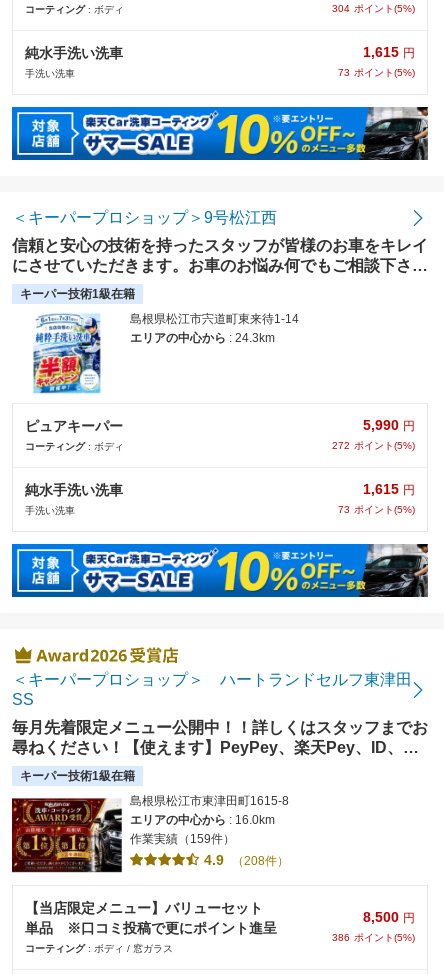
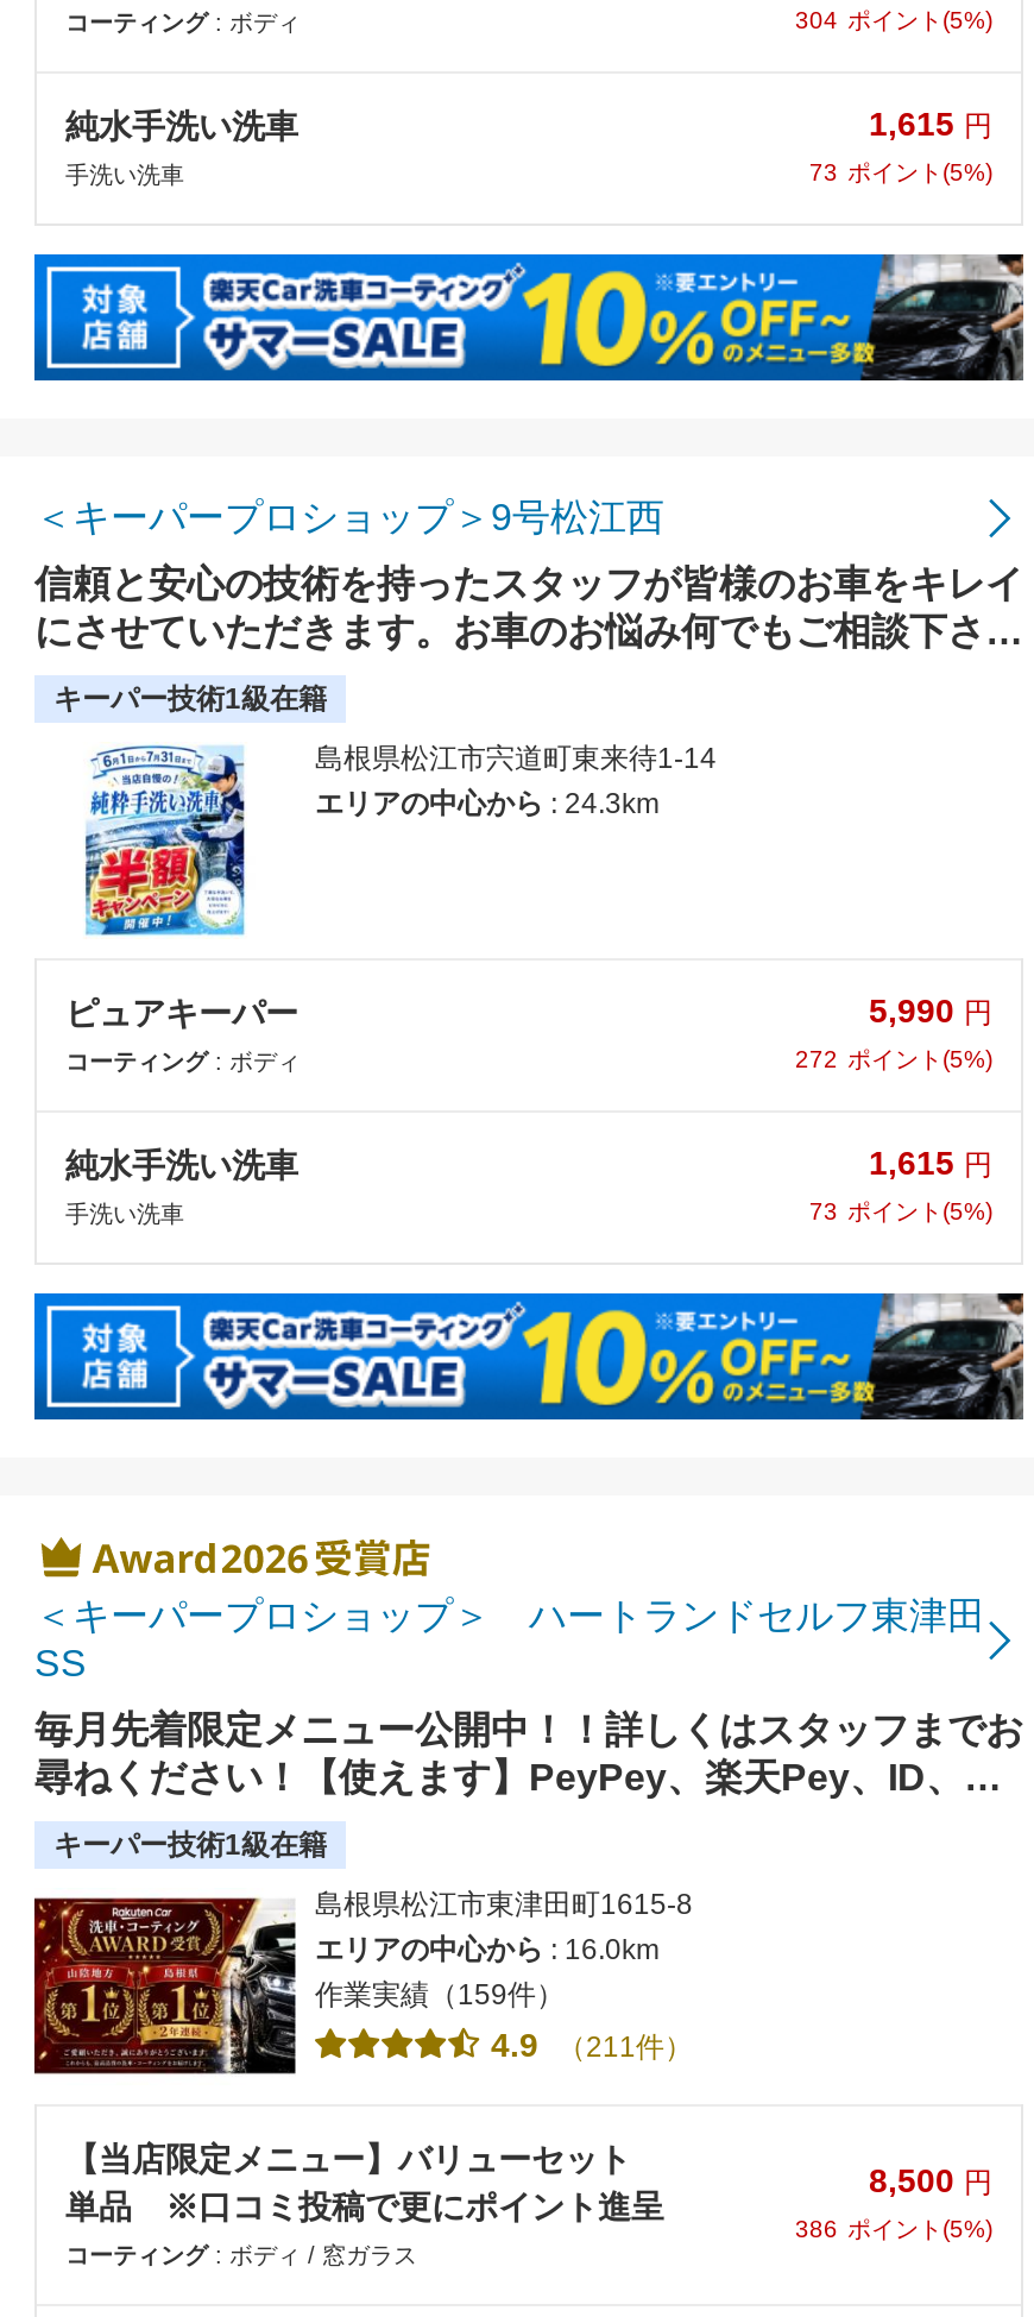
- 4.9 （208件）
+ 4.9 （211件）
